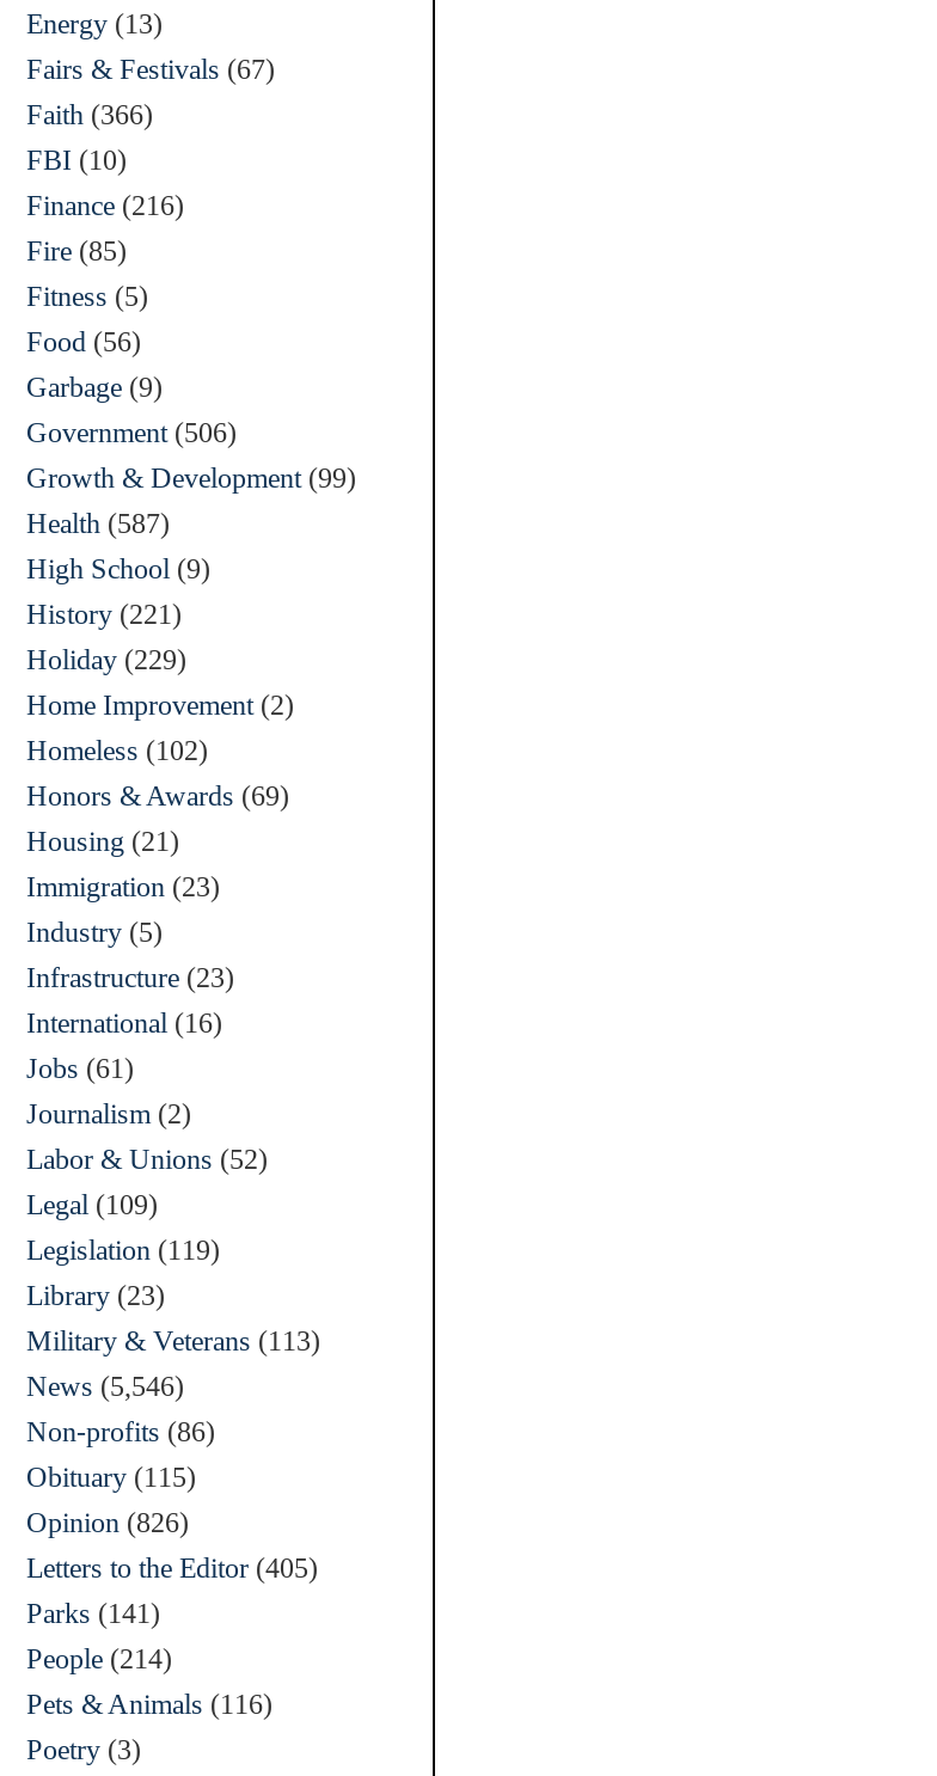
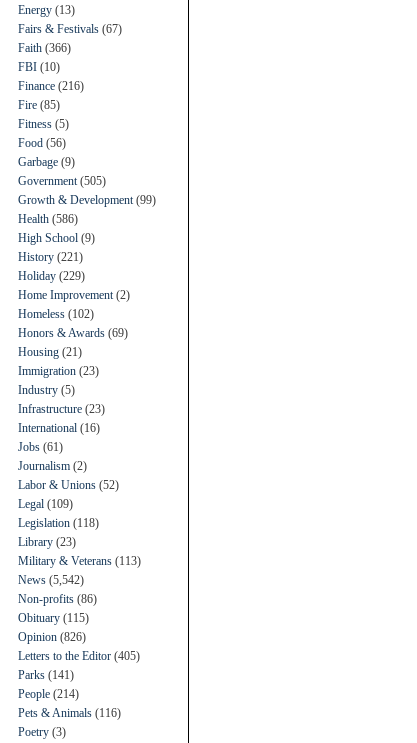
- Government (506)
+ Government (505)

- Health (587)
+ Health (586)

- Legislation (119)
+ Legislation (118)

- News (5,546)
+ News (5,542)
